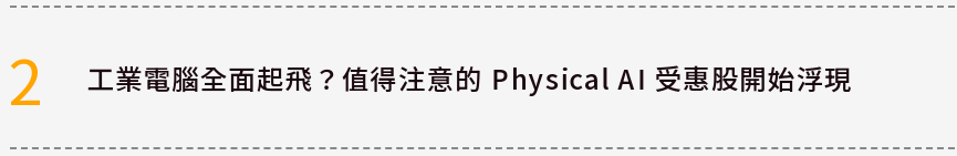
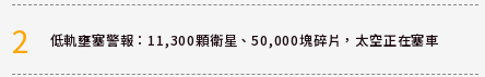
- 工業電腦全面起飛？值得注意的 Physical AI 受惠股開始浮現
+ 低軌壅塞警報：11,300顆衛星、50,000塊碎片，太空正在塞車
